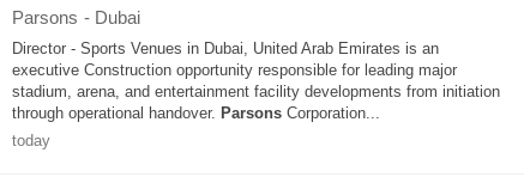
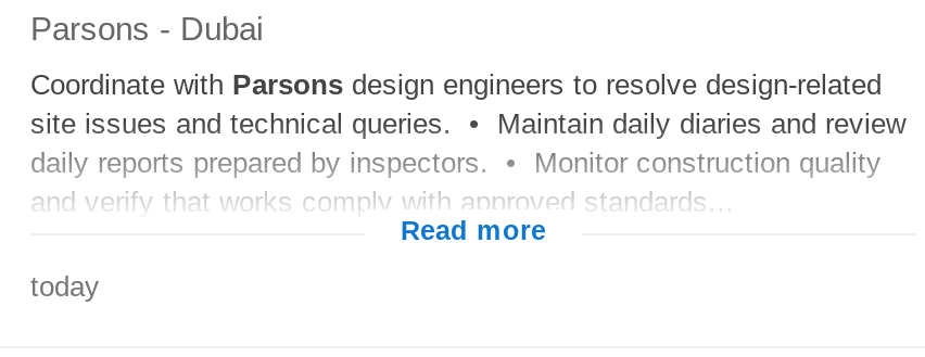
- Director - Sports Venues in Dubai, United Arab Emirates is an
- executive Construction opportunity responsible for leading major
- stadium, arena, and entertainment facility developments from initiation
- through operational handover. Parsons Corporation...
+ Coordinate with Parsons design engineers to resolve design-related
+ site issues and technical queries. • Maintain daily diaries and review
+ daily reports prepared by inspectors. • Monitor construction quality
+ and verify that works comply with approved standards...
+ Read more
